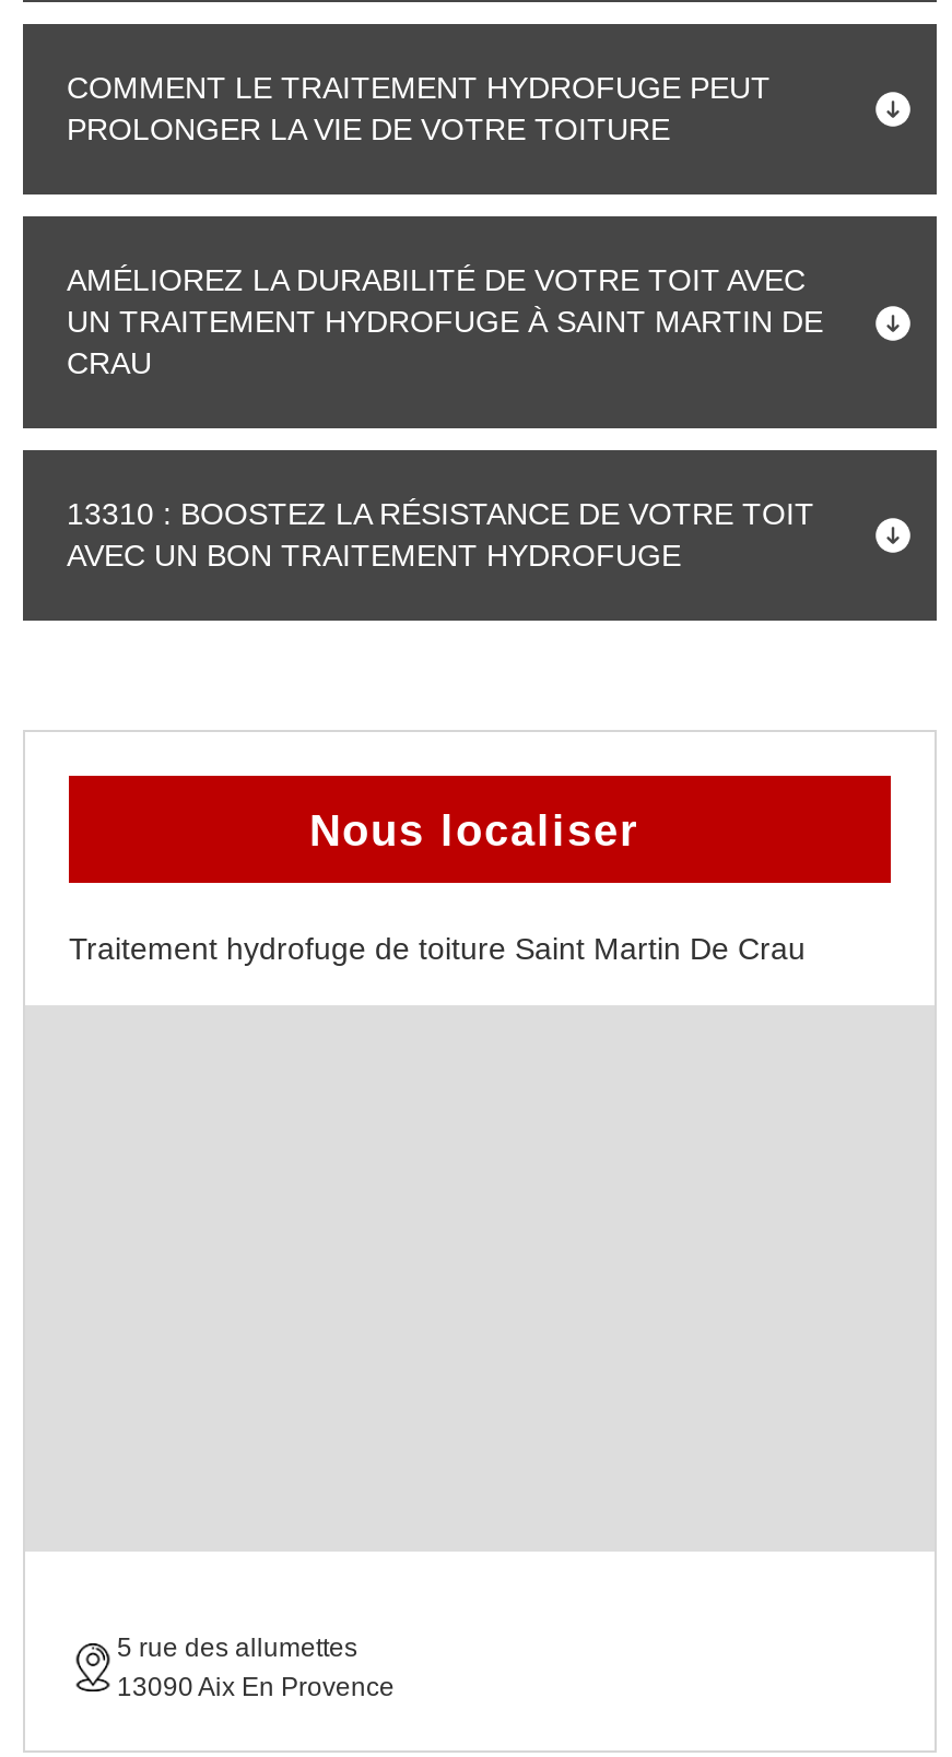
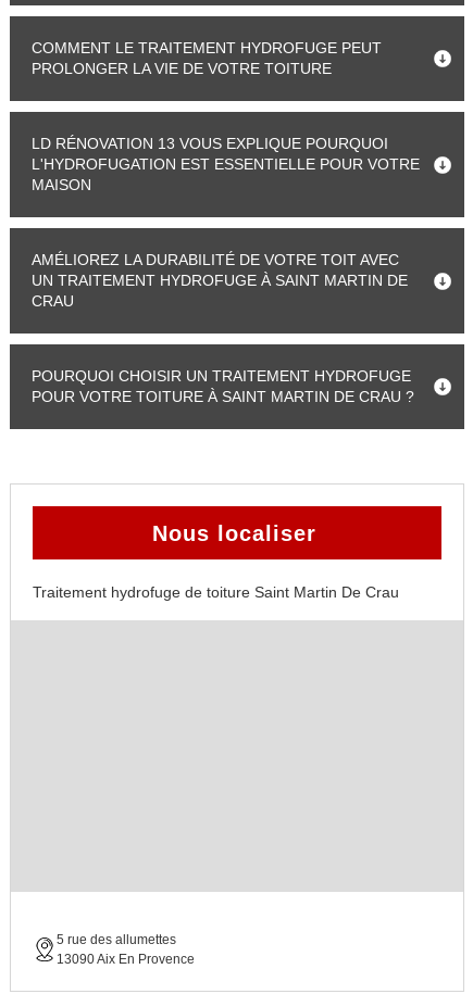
+ LD RÉNOVATION 13 VOUS EXPLIQUE POURQUOI
+ L'HYDROFUGATION EST ESSENTIELLE POUR VOTRE
+ MAISON

- 13310 : BOOSTEZ LA RÉSISTANCE DE VOTRE TOIT
- AVEC UN BON TRAITEMENT HYDROFUGE
+ POURQUOI CHOISIR UN TRAITEMENT HYDROFUGE
+ POUR VOTRE TOITURE À SAINT MARTIN DE CRAU ?
